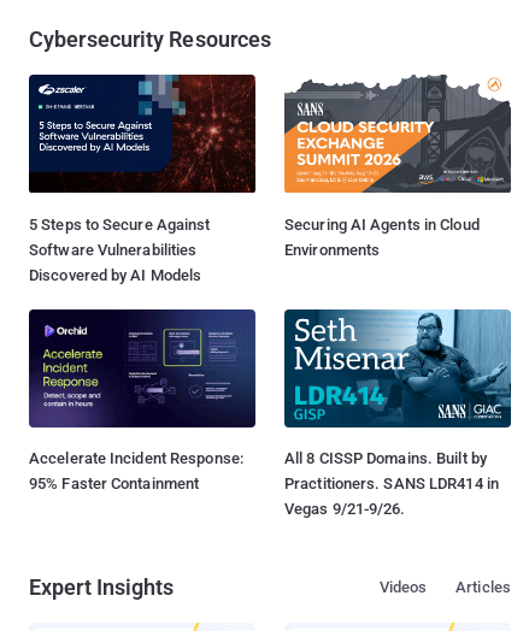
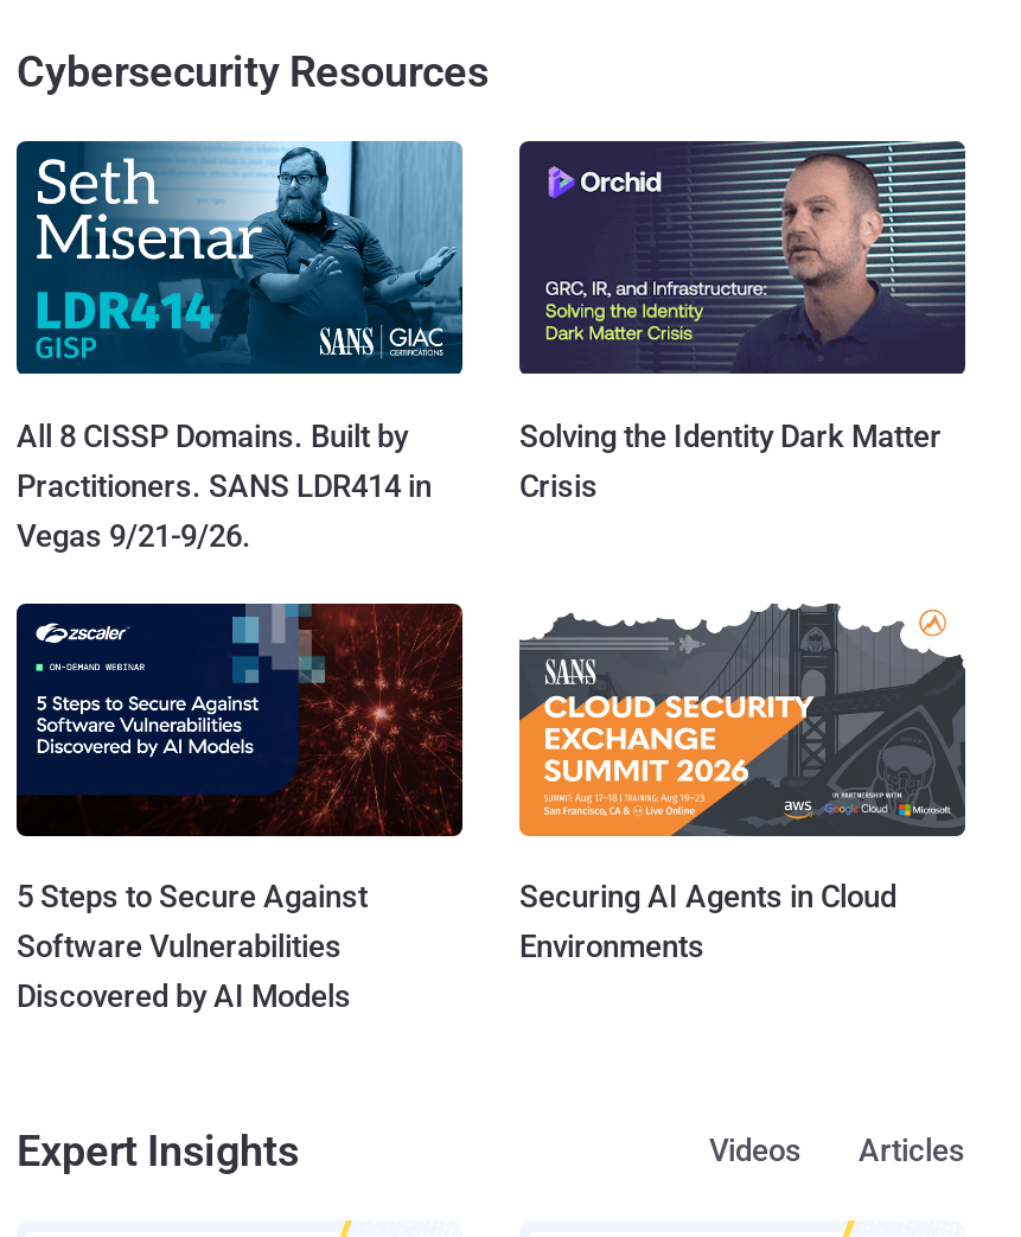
+ [image]
+ Solving the Identity Dark Matter
+ Crisis

moved down: [image] | 5 Steps to Secure Against | Software Vulnerabilities | Discovered by AI Models | Securing AI Agents in Cloud | Environments

- [image]
- Accelerate Incident Response:
- 95% Faster Containment

moved up: [image] | All 8 CISSP Domains. Built by | Practitioners. SANS LDR414 in | Vegas 9/21-9/26.
